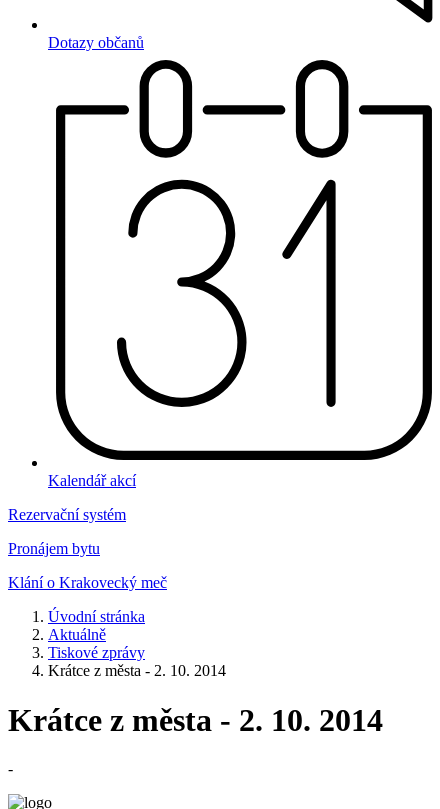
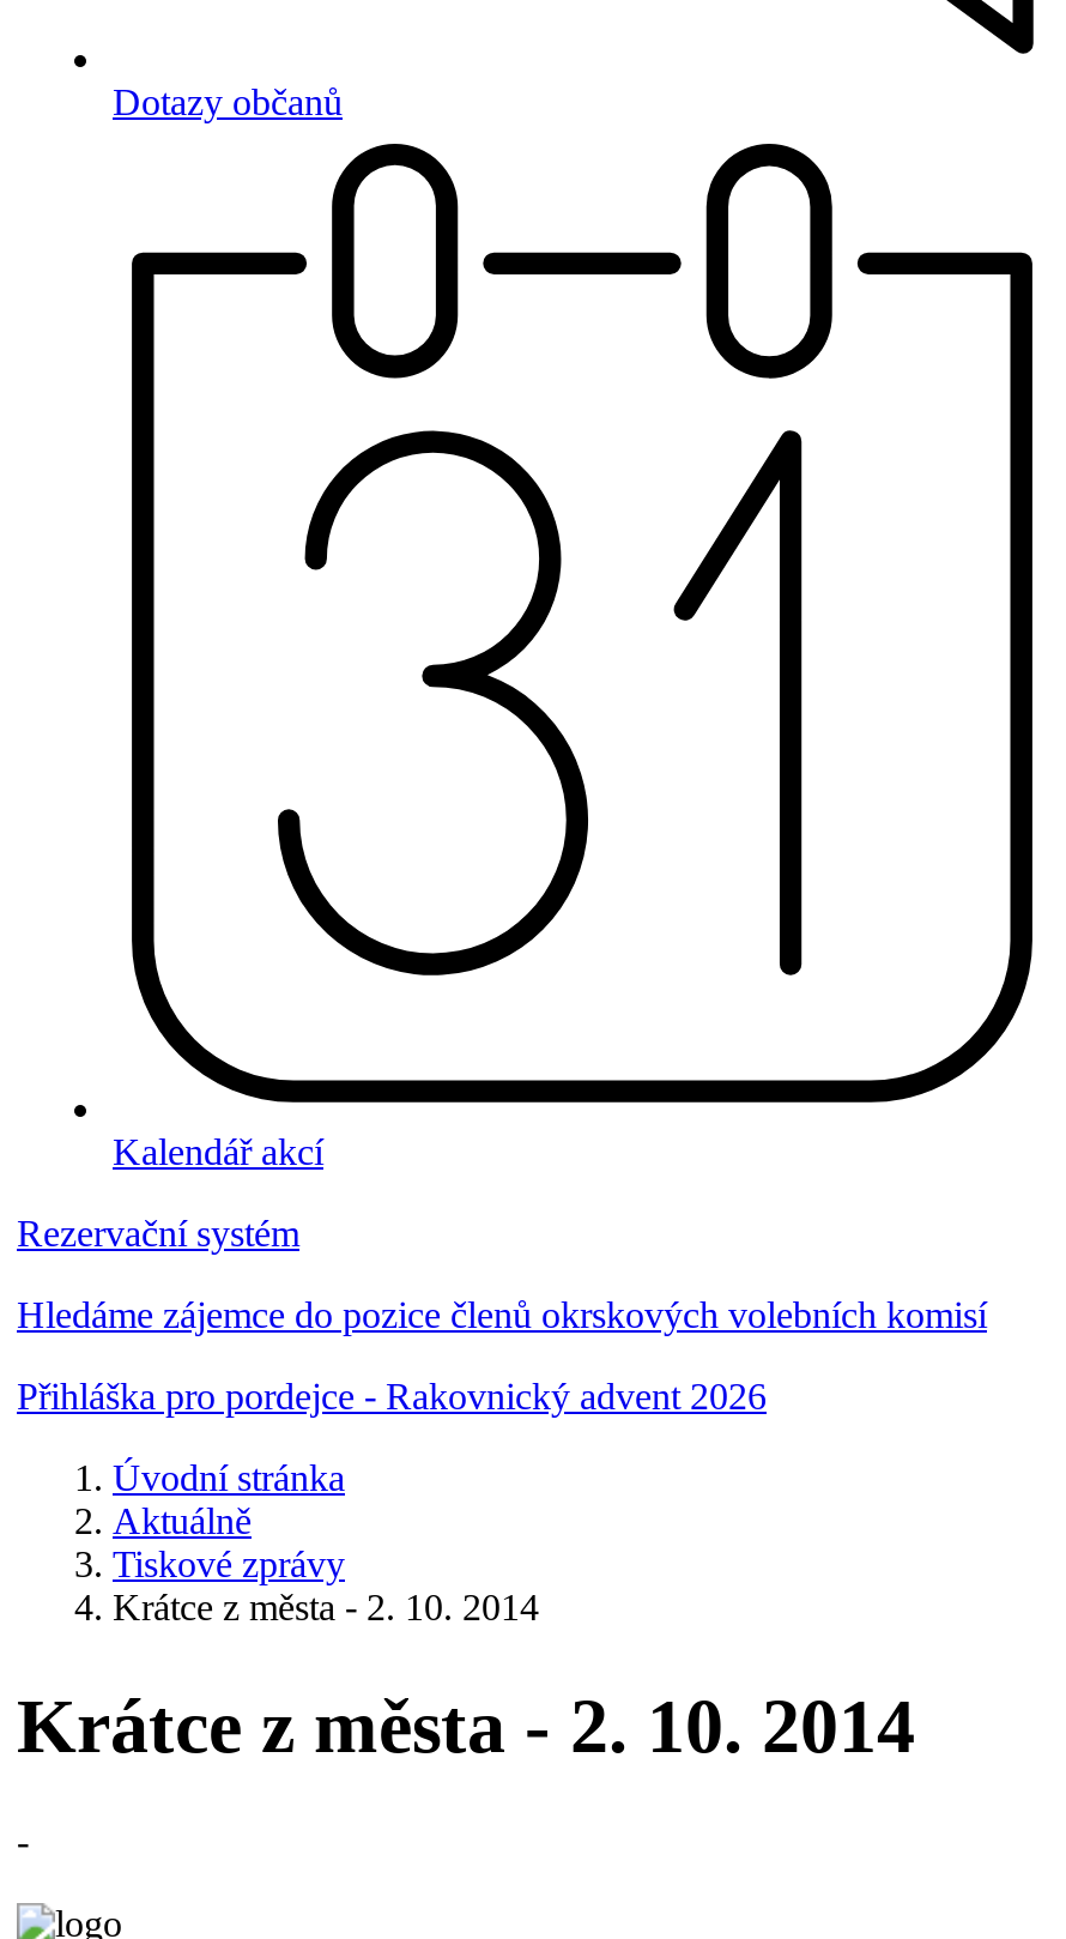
- Pronájem bytu
+ Hledáme zájemce do pozice členů okrskových volebních komisí

- Klání o Krakovecký meč
+ Přihláška pro pordejce - Rakovnický advent 2026
